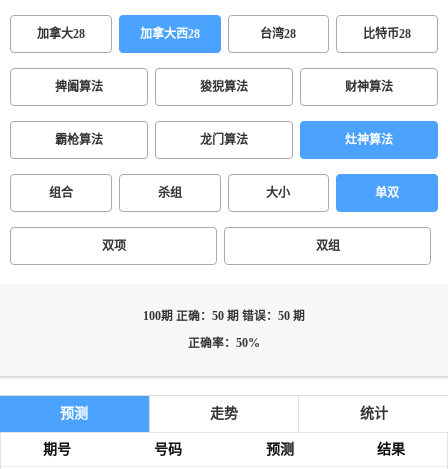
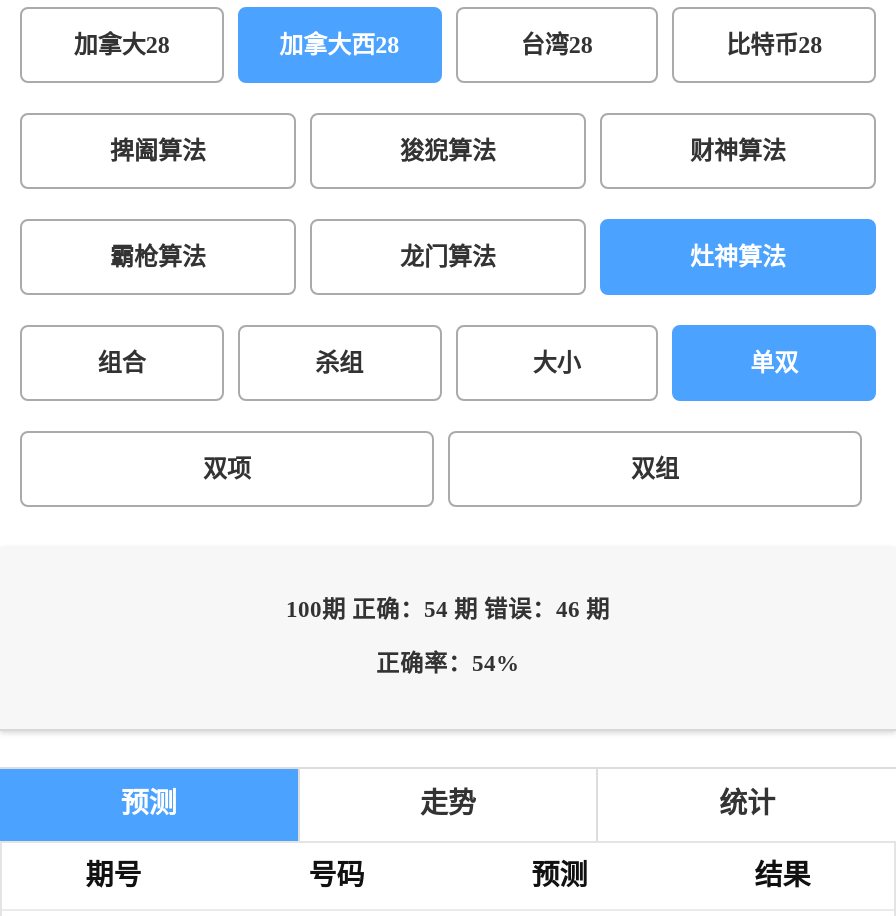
- 100期 正确：50 期 错误：50 期
+ 100期 正确：54 期 错误：46 期

- 正确率：50%
+ 正确率：54%
